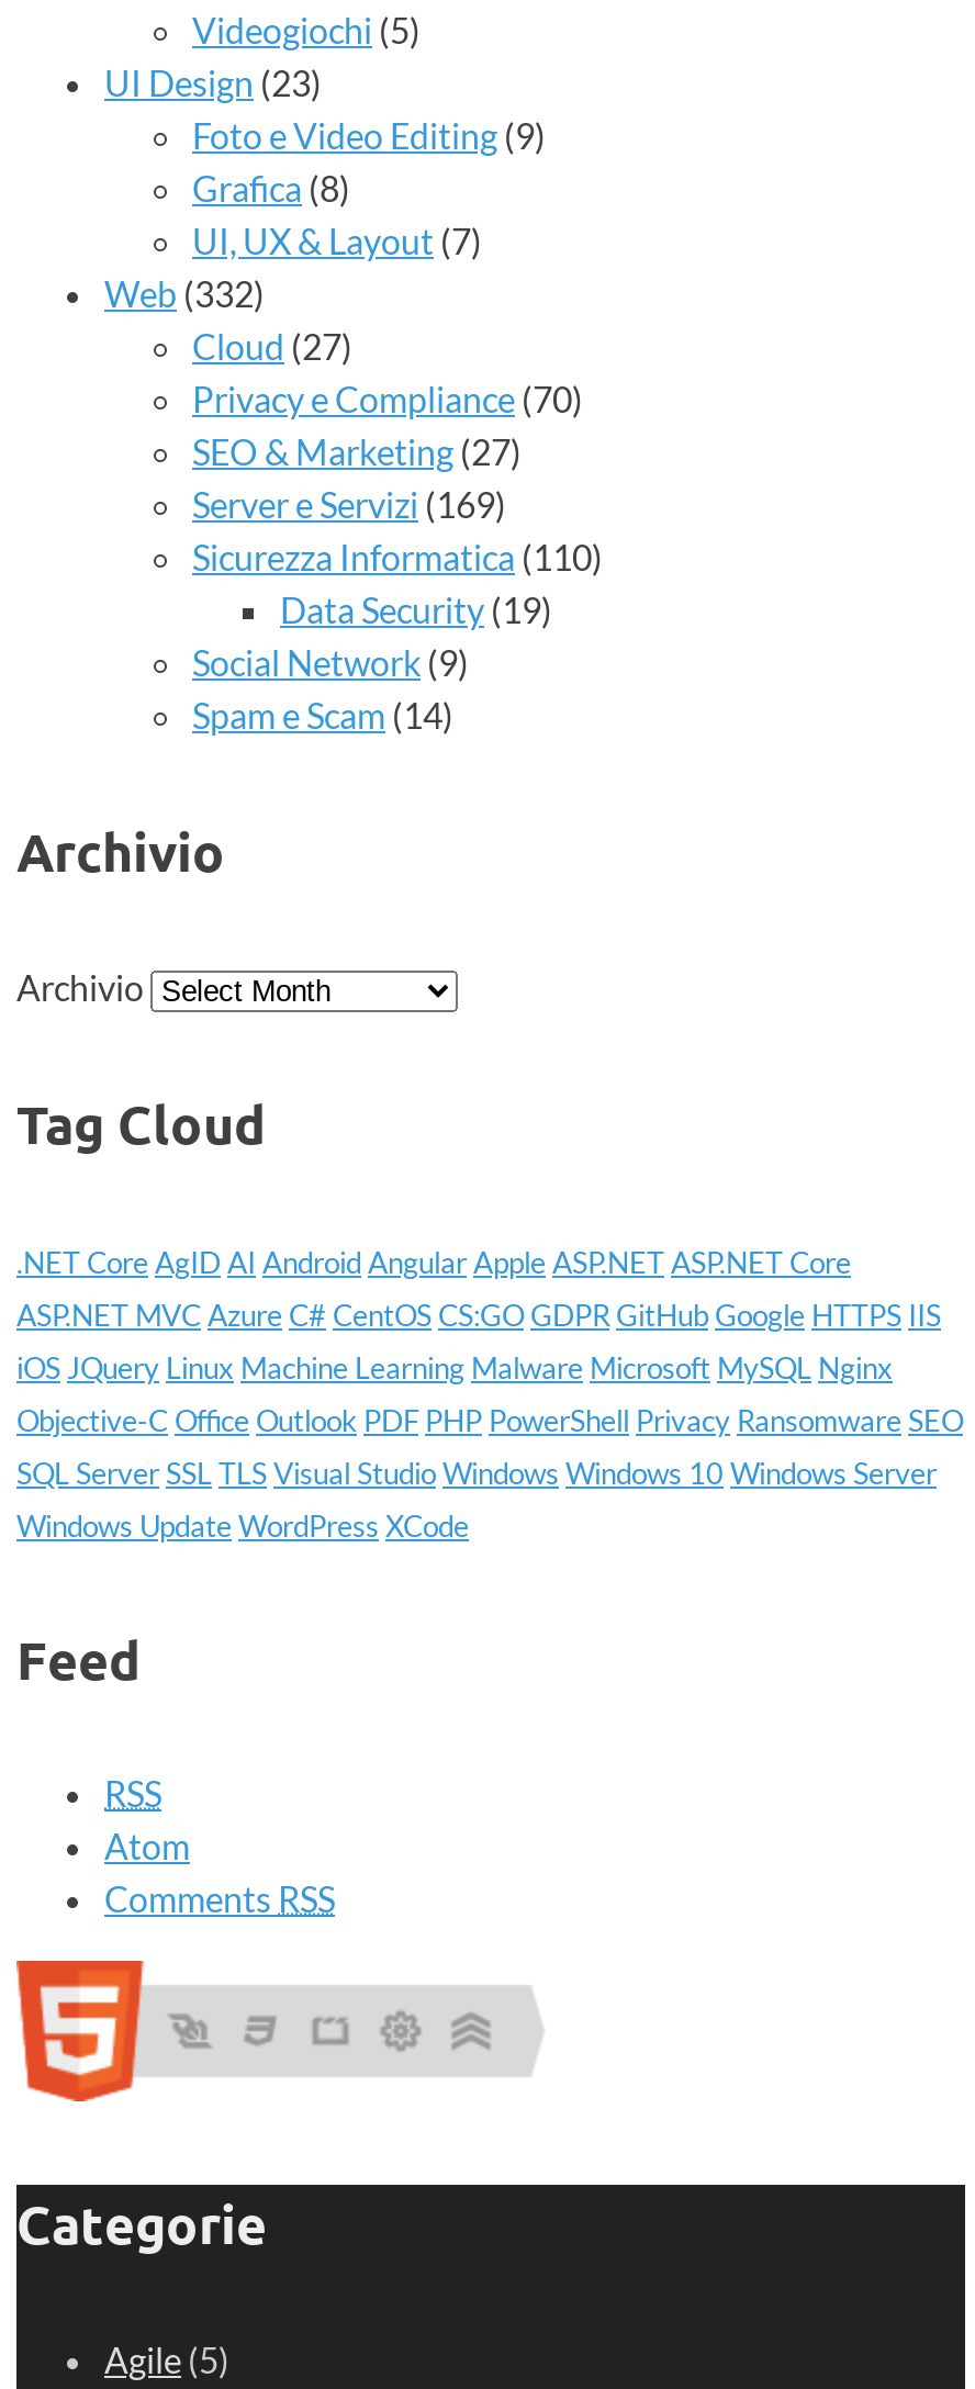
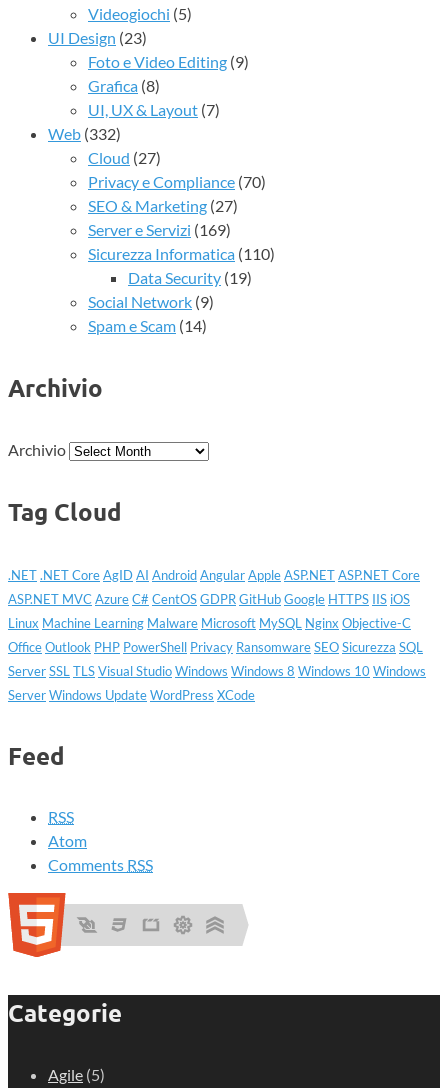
- .NET Core AgID AI Android Angular Apple ASP.NET ASP.NET Core
+ .NET .NET Core AgID AI Android Angular Apple ASP.NET ASP.NET Core

- ASP.NET MVC Azure C# CentOS CS:GO GDPR GitHub Google HTTPS IIS
+ ASP.NET MVC Azure C# CentOS GDPR GitHub Google HTTPS IIS iOS

- iOS JQuery Linux Machine Learning Malware Microsoft MySQL Nginx
+ Linux Machine Learning Malware Microsoft MySQL Nginx Objective-C

- Objective-C Office Outlook PDF PHP PowerShell Privacy Ransomware SEO
+ Office Outlook PHP PowerShell Privacy Ransomware SEO Sicurezza SQL

- SQL Server SSL TLS Visual Studio Windows Windows 10 Windows Server
+ Server SSL TLS Visual Studio Windows Windows 8 Windows 10 Windows

- Windows Update WordPress XCode
+ Server Windows Update WordPress XCode
